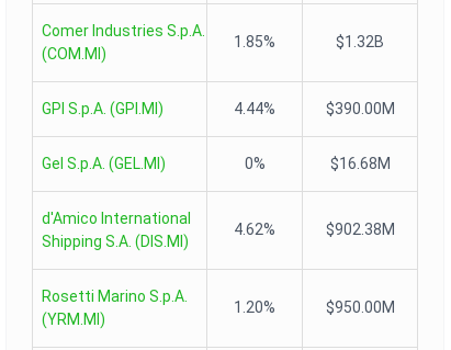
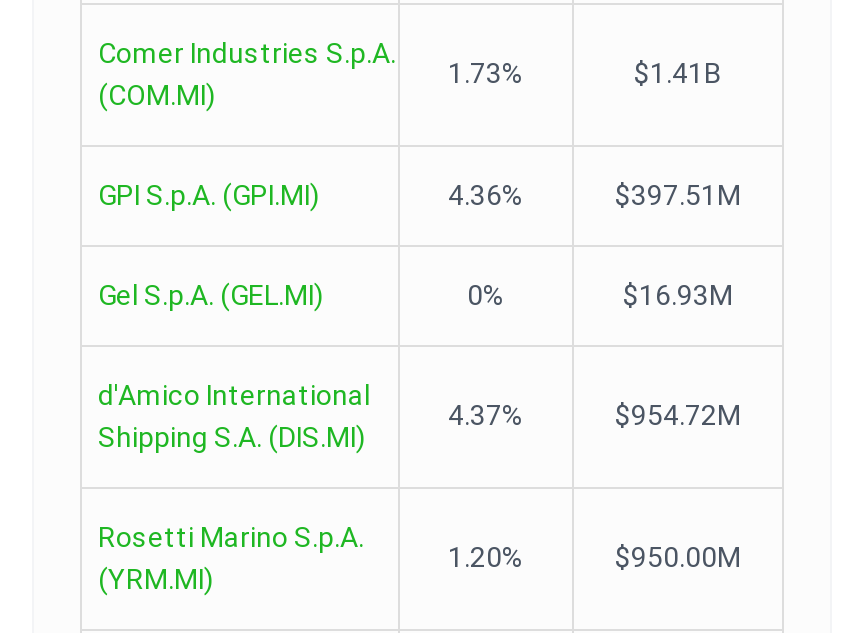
- 1.85%
- $1.32B
+ 1.73%
+ $1.41B

- 4.44%
- $390.00M
+ 4.36%
+ $397.51M

- $16.68M
+ $16.93M

- 4.62%
- $902.38M
+ 4.37%
+ $954.72M
